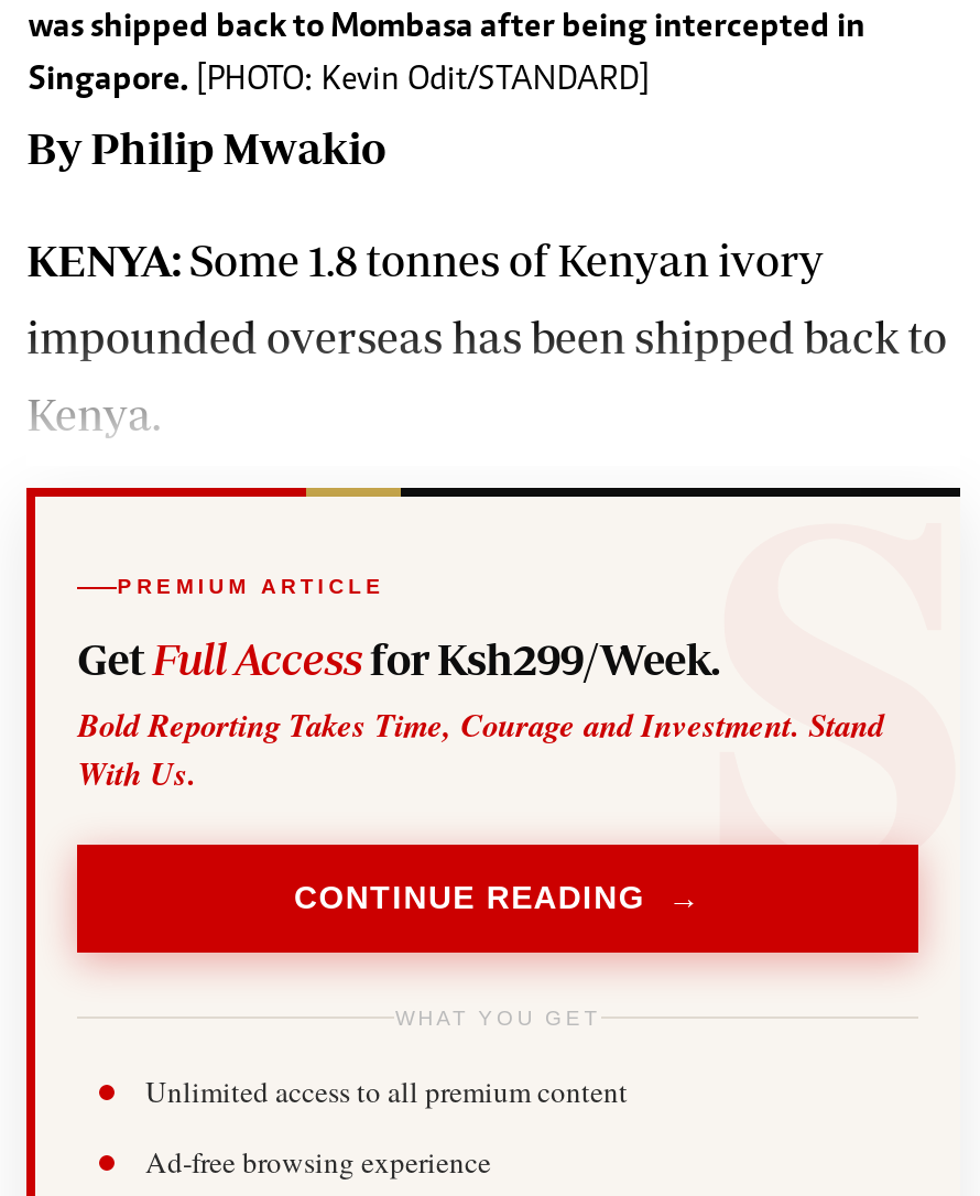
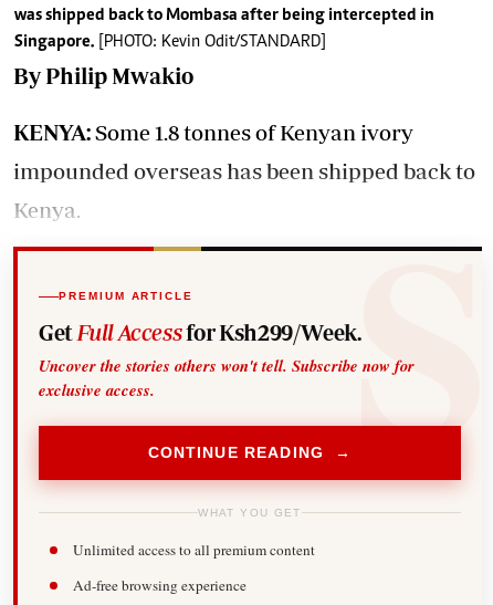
- Bold Reporting Takes Time, Courage and Investment. Stand
- With Us.
+ Uncover the stories others won't tell. Subscribe now for
+ exclusive access.
